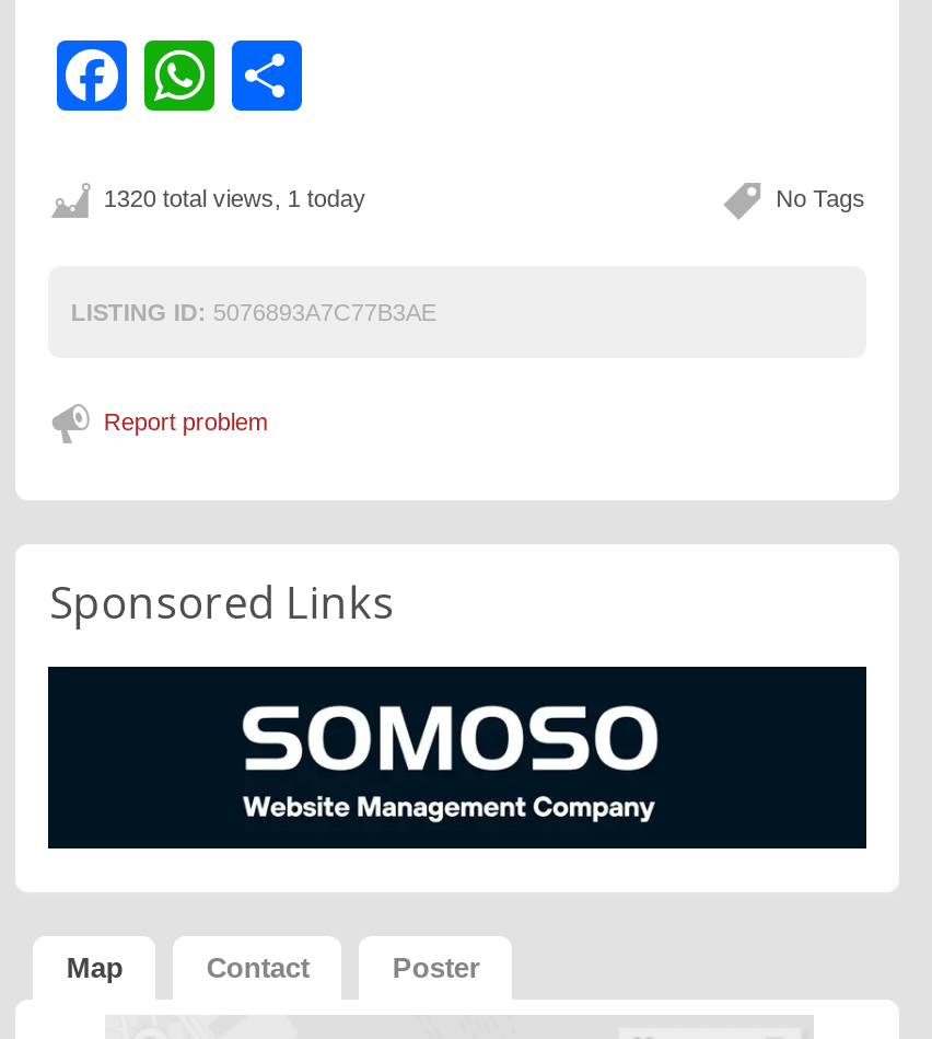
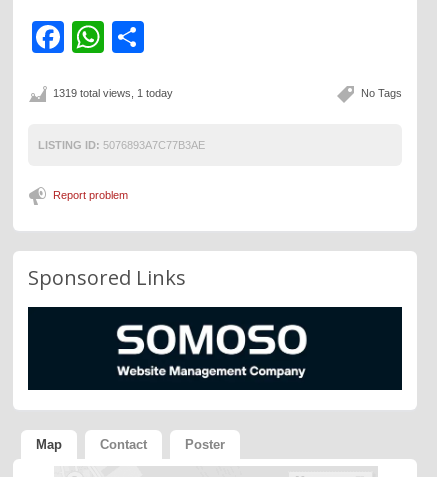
- 1320 total views, 1 today
+ 1319 total views, 1 today
